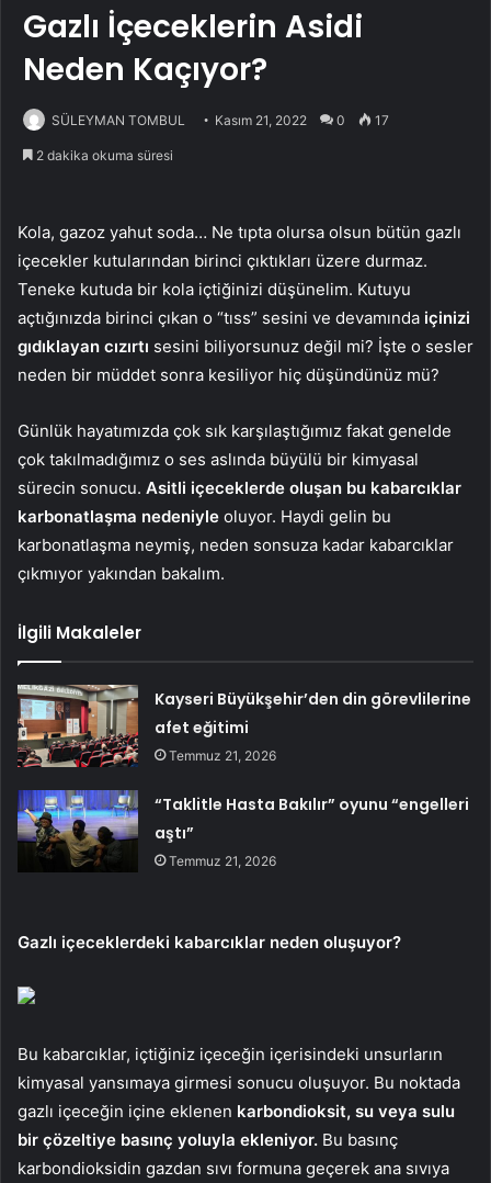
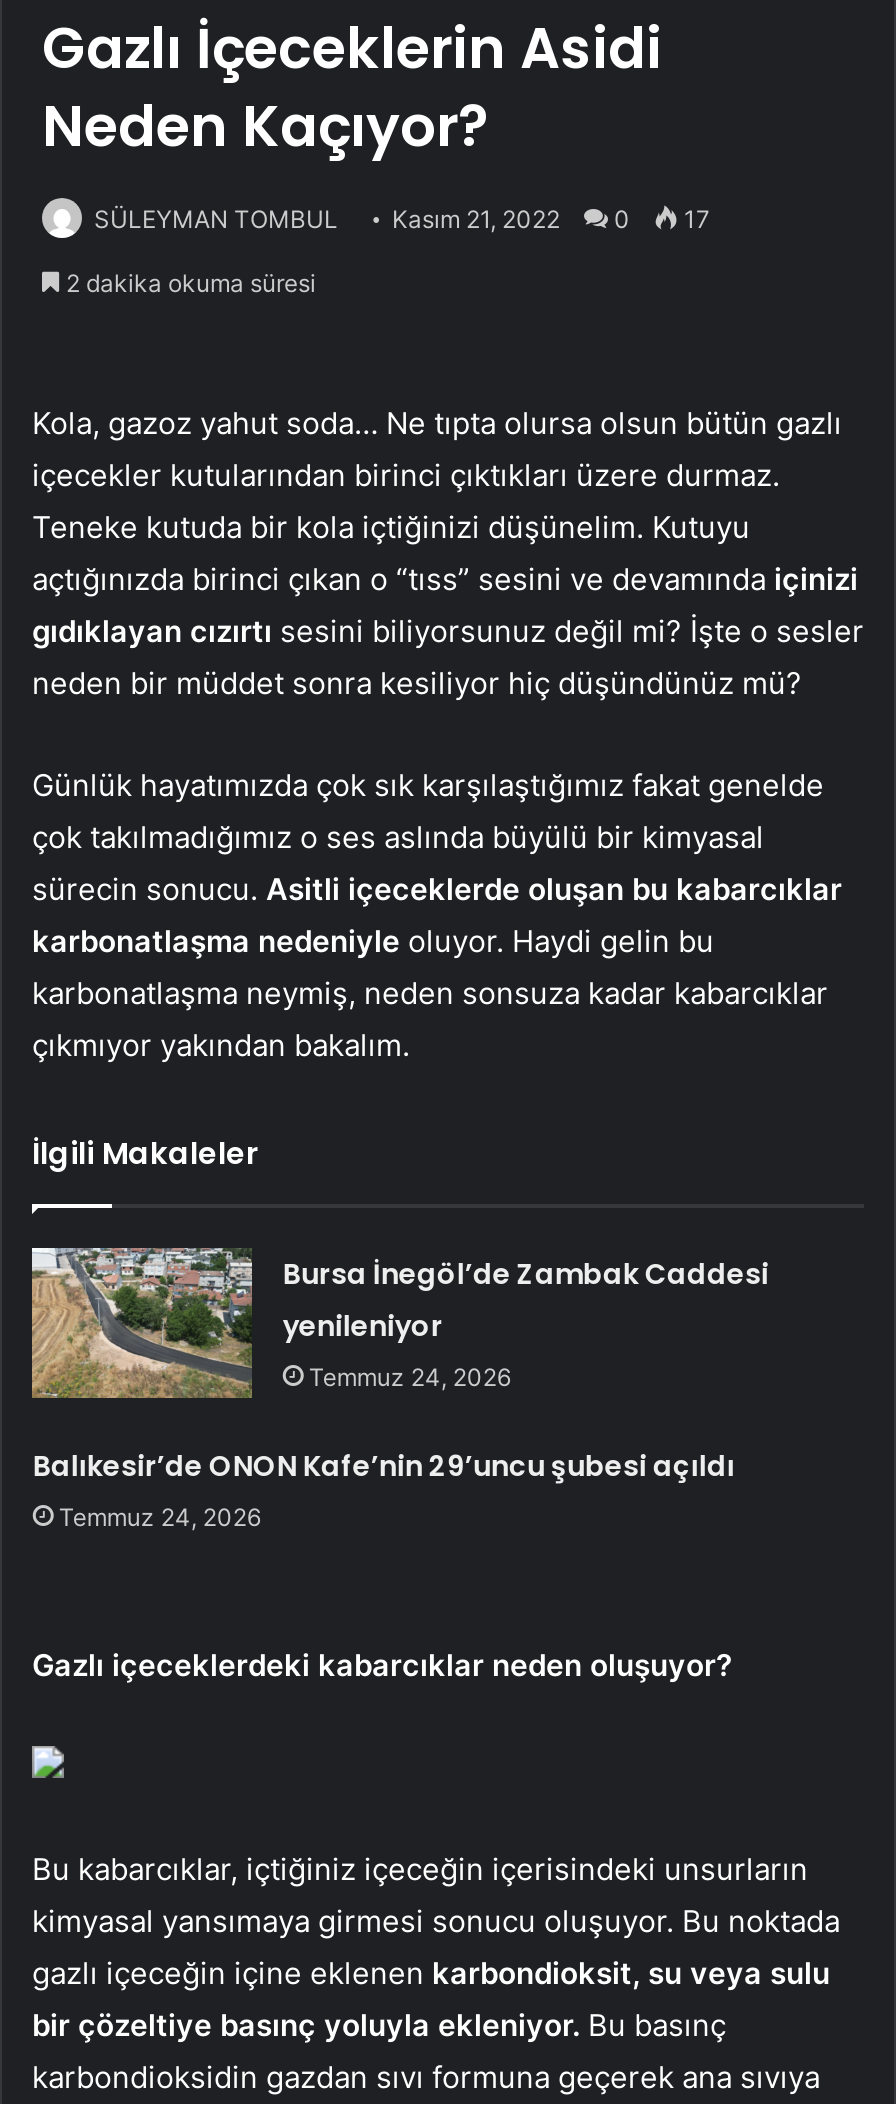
- [image]
- Kayseri Büyükşehir’den din görevlilerine
- afet eğitimi
- Temmuz 21, 2026
+ [image]
+ Bursa İnegöl’de Zambak Caddesi
+ yenileniyor
+ Temmuz 24, 2026

- “Taklitle Hasta Bakılır” oyunu “engelleri
- aştı”
- Temmuz 21, 2026
+ Balıkesir’de ONON Kafe’nin 29’uncu şubesi açıldı
+ Temmuz 24, 2026
